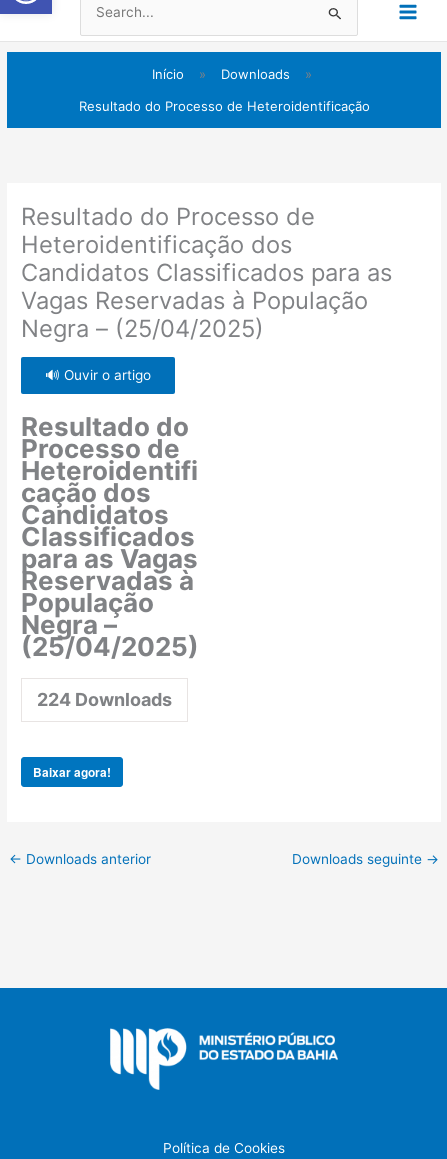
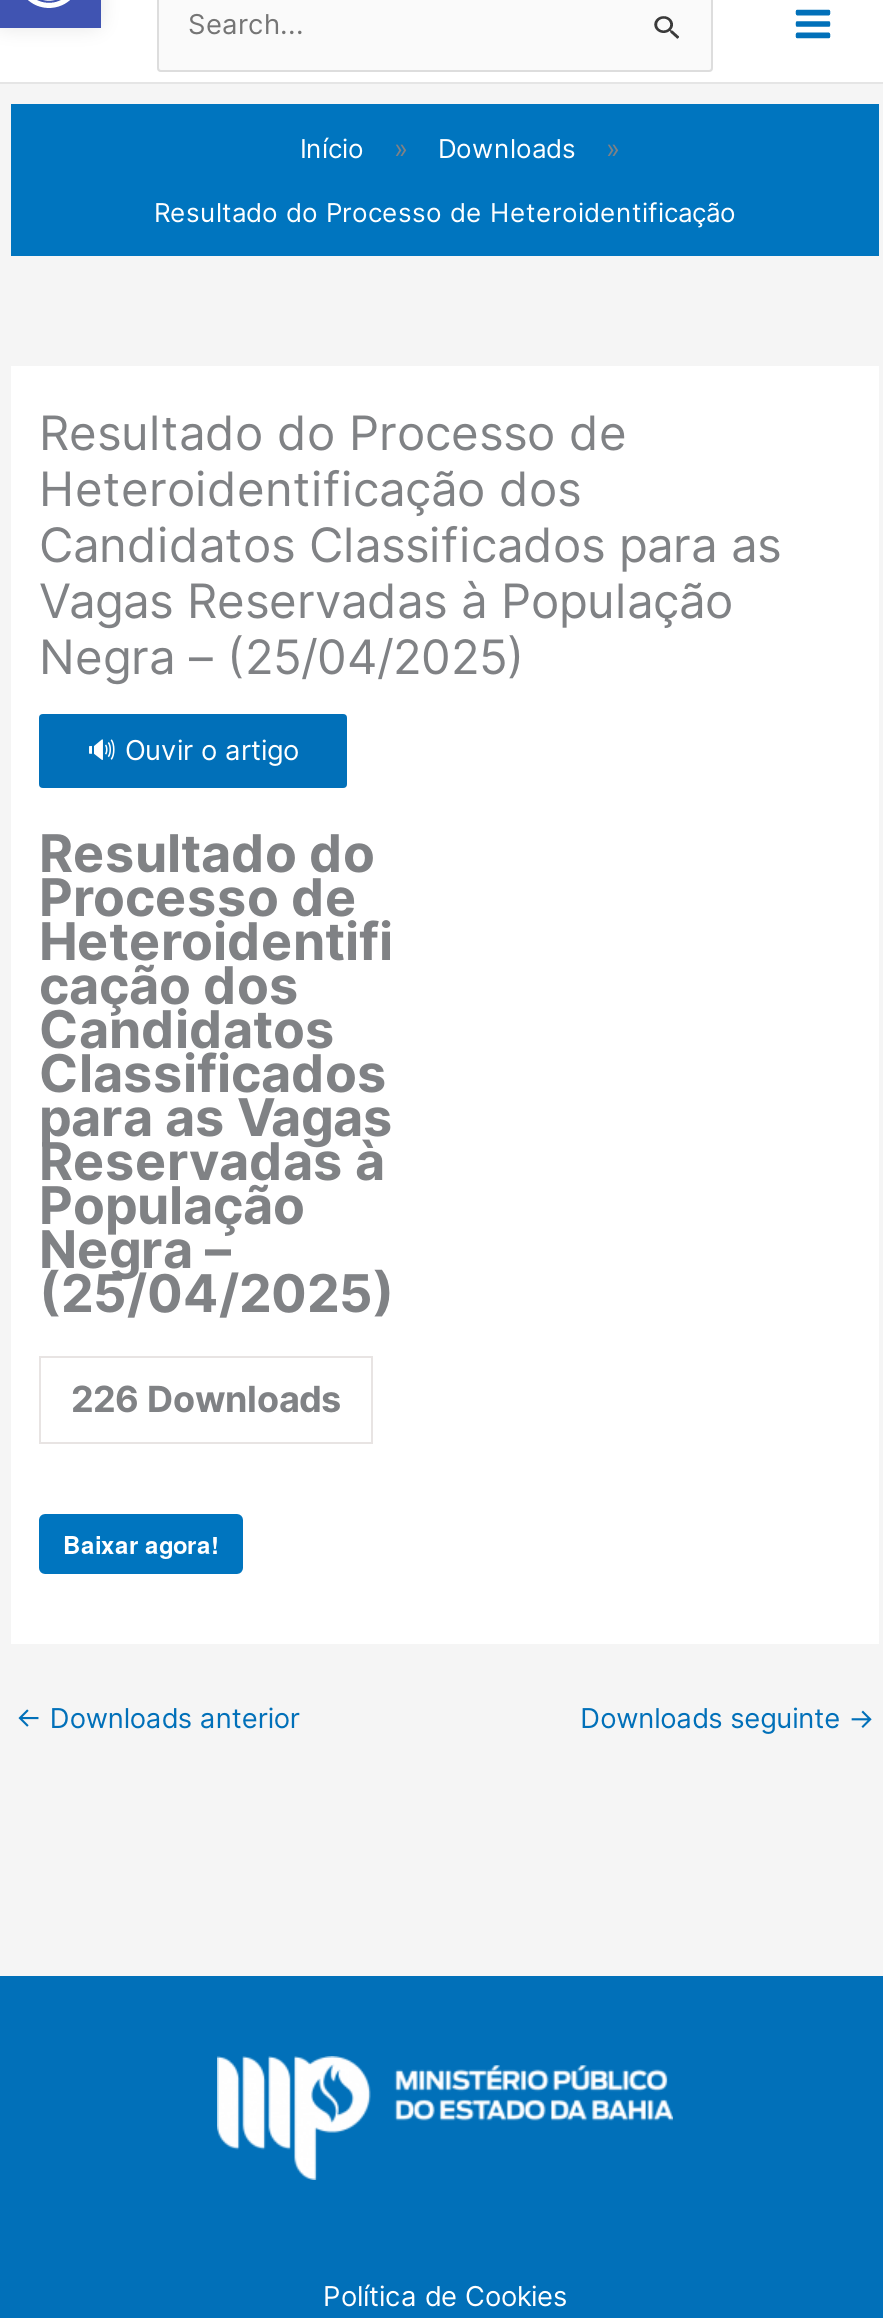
- 224 Downloads
+ 226 Downloads
